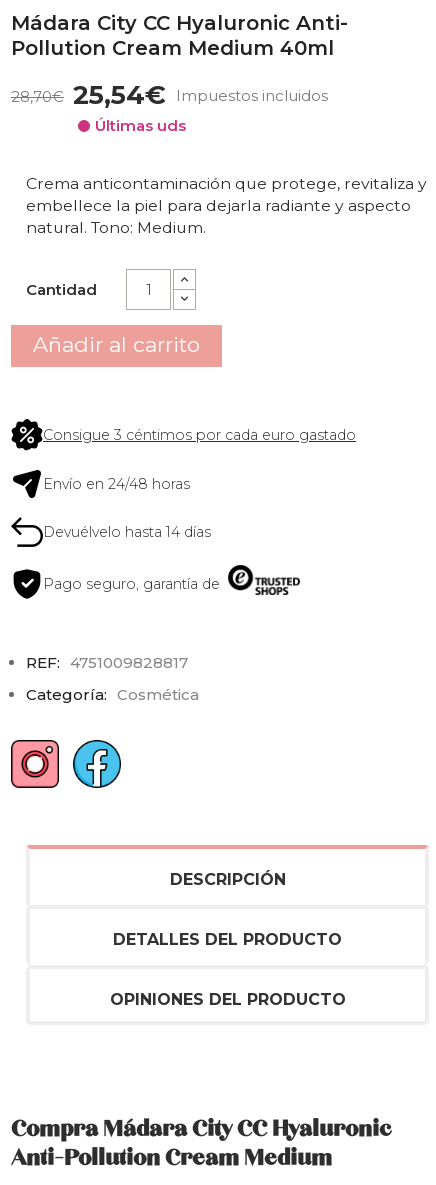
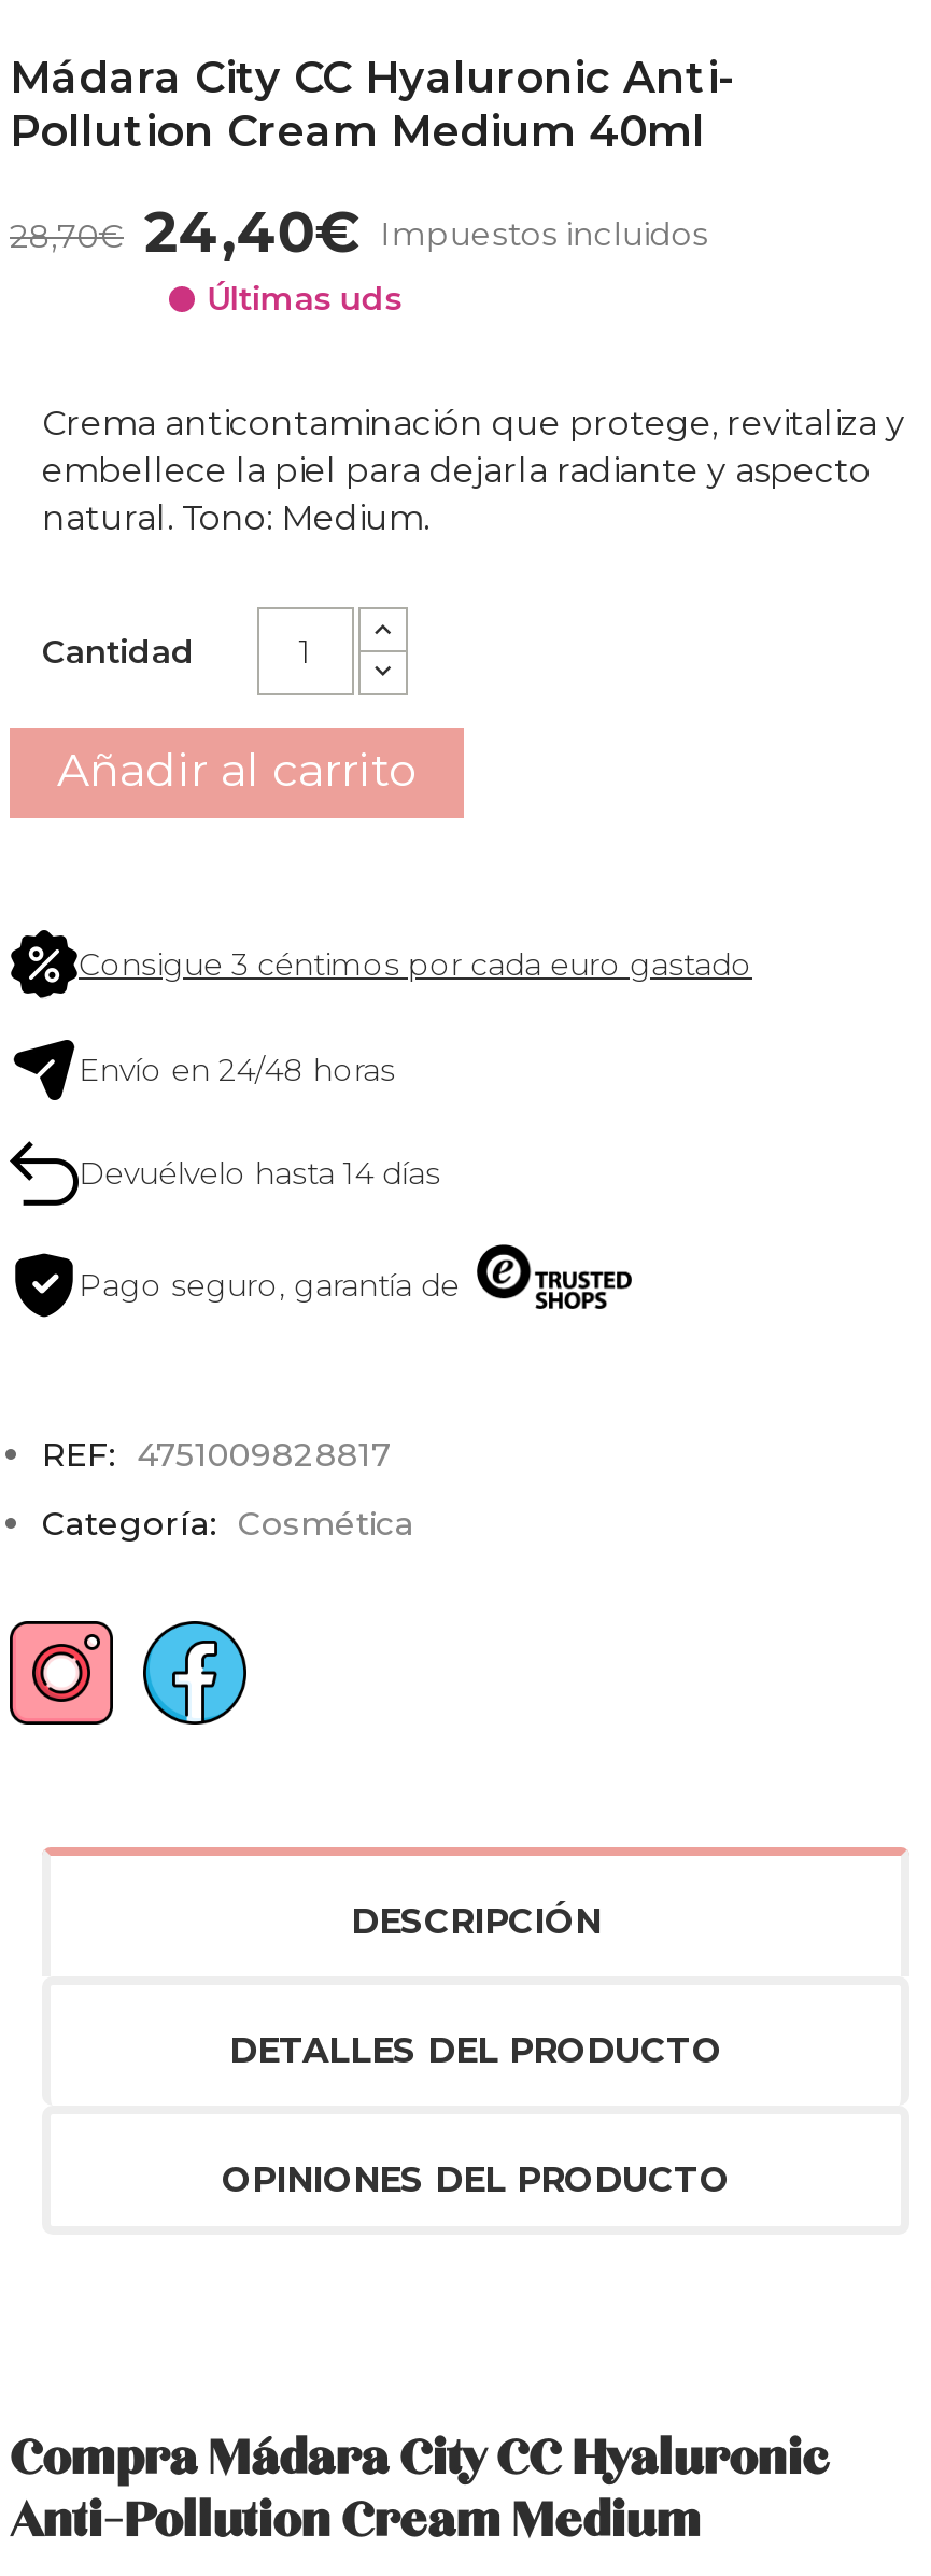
- 28,70€ 25,54€ Impuestos incluidos
+ 28,70€ 24,40€ Impuestos incluidos
